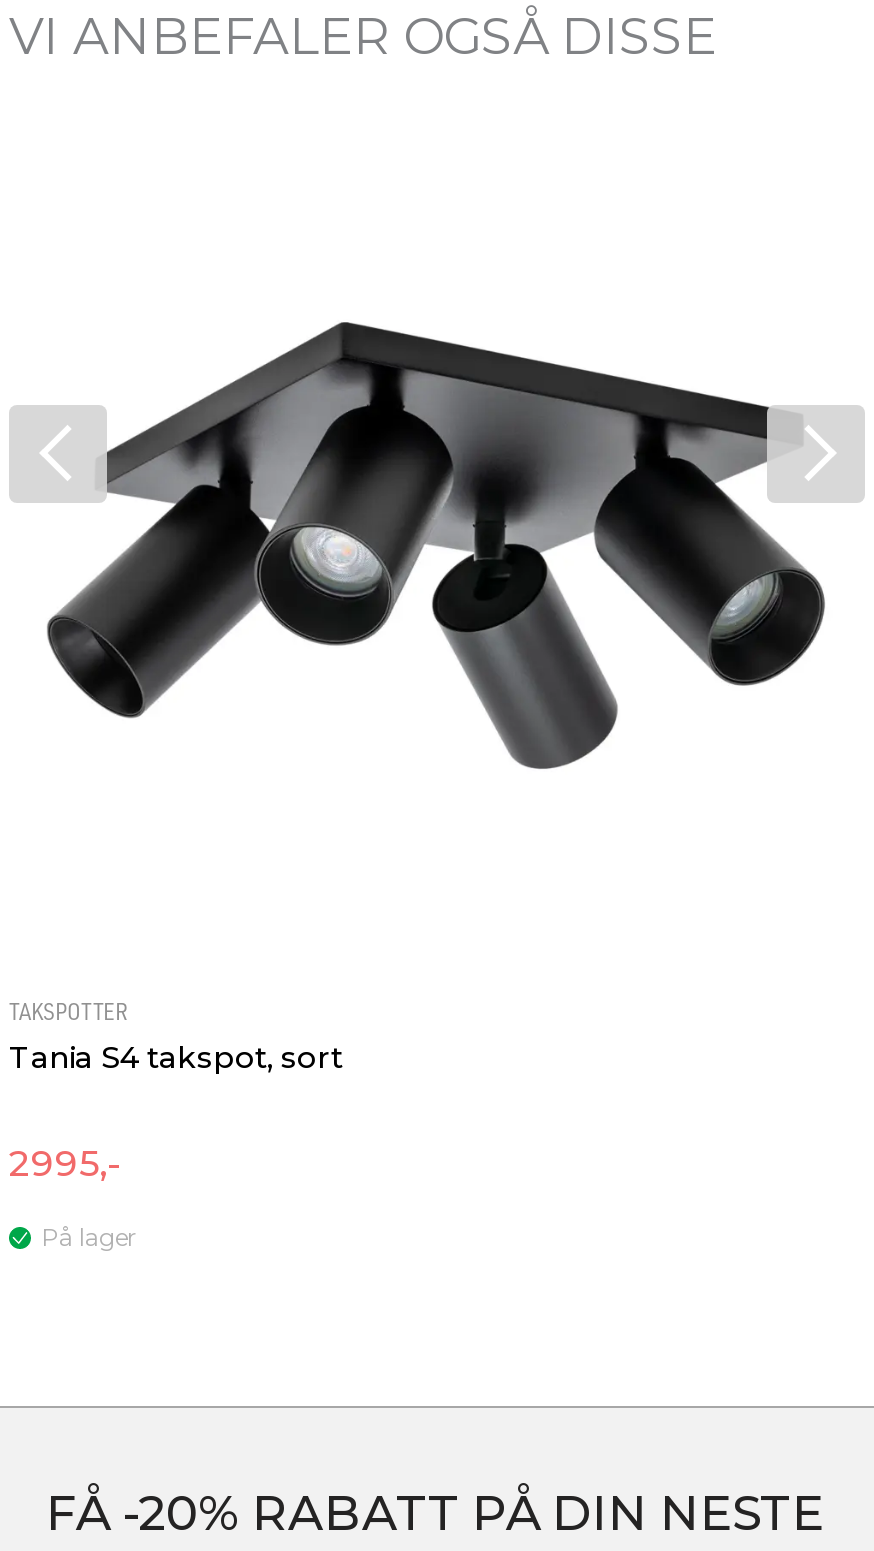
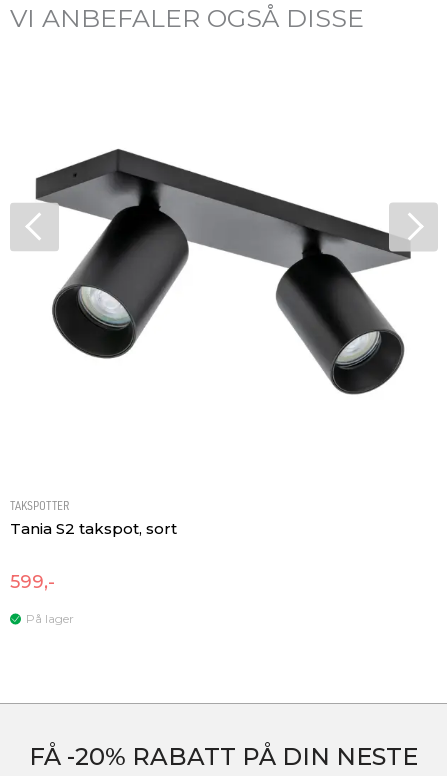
- [image]
+ [image]

- Tania S4 takspot, sort
+ Tania S2 takspot, sort

- 2995,-
+ 599,-
